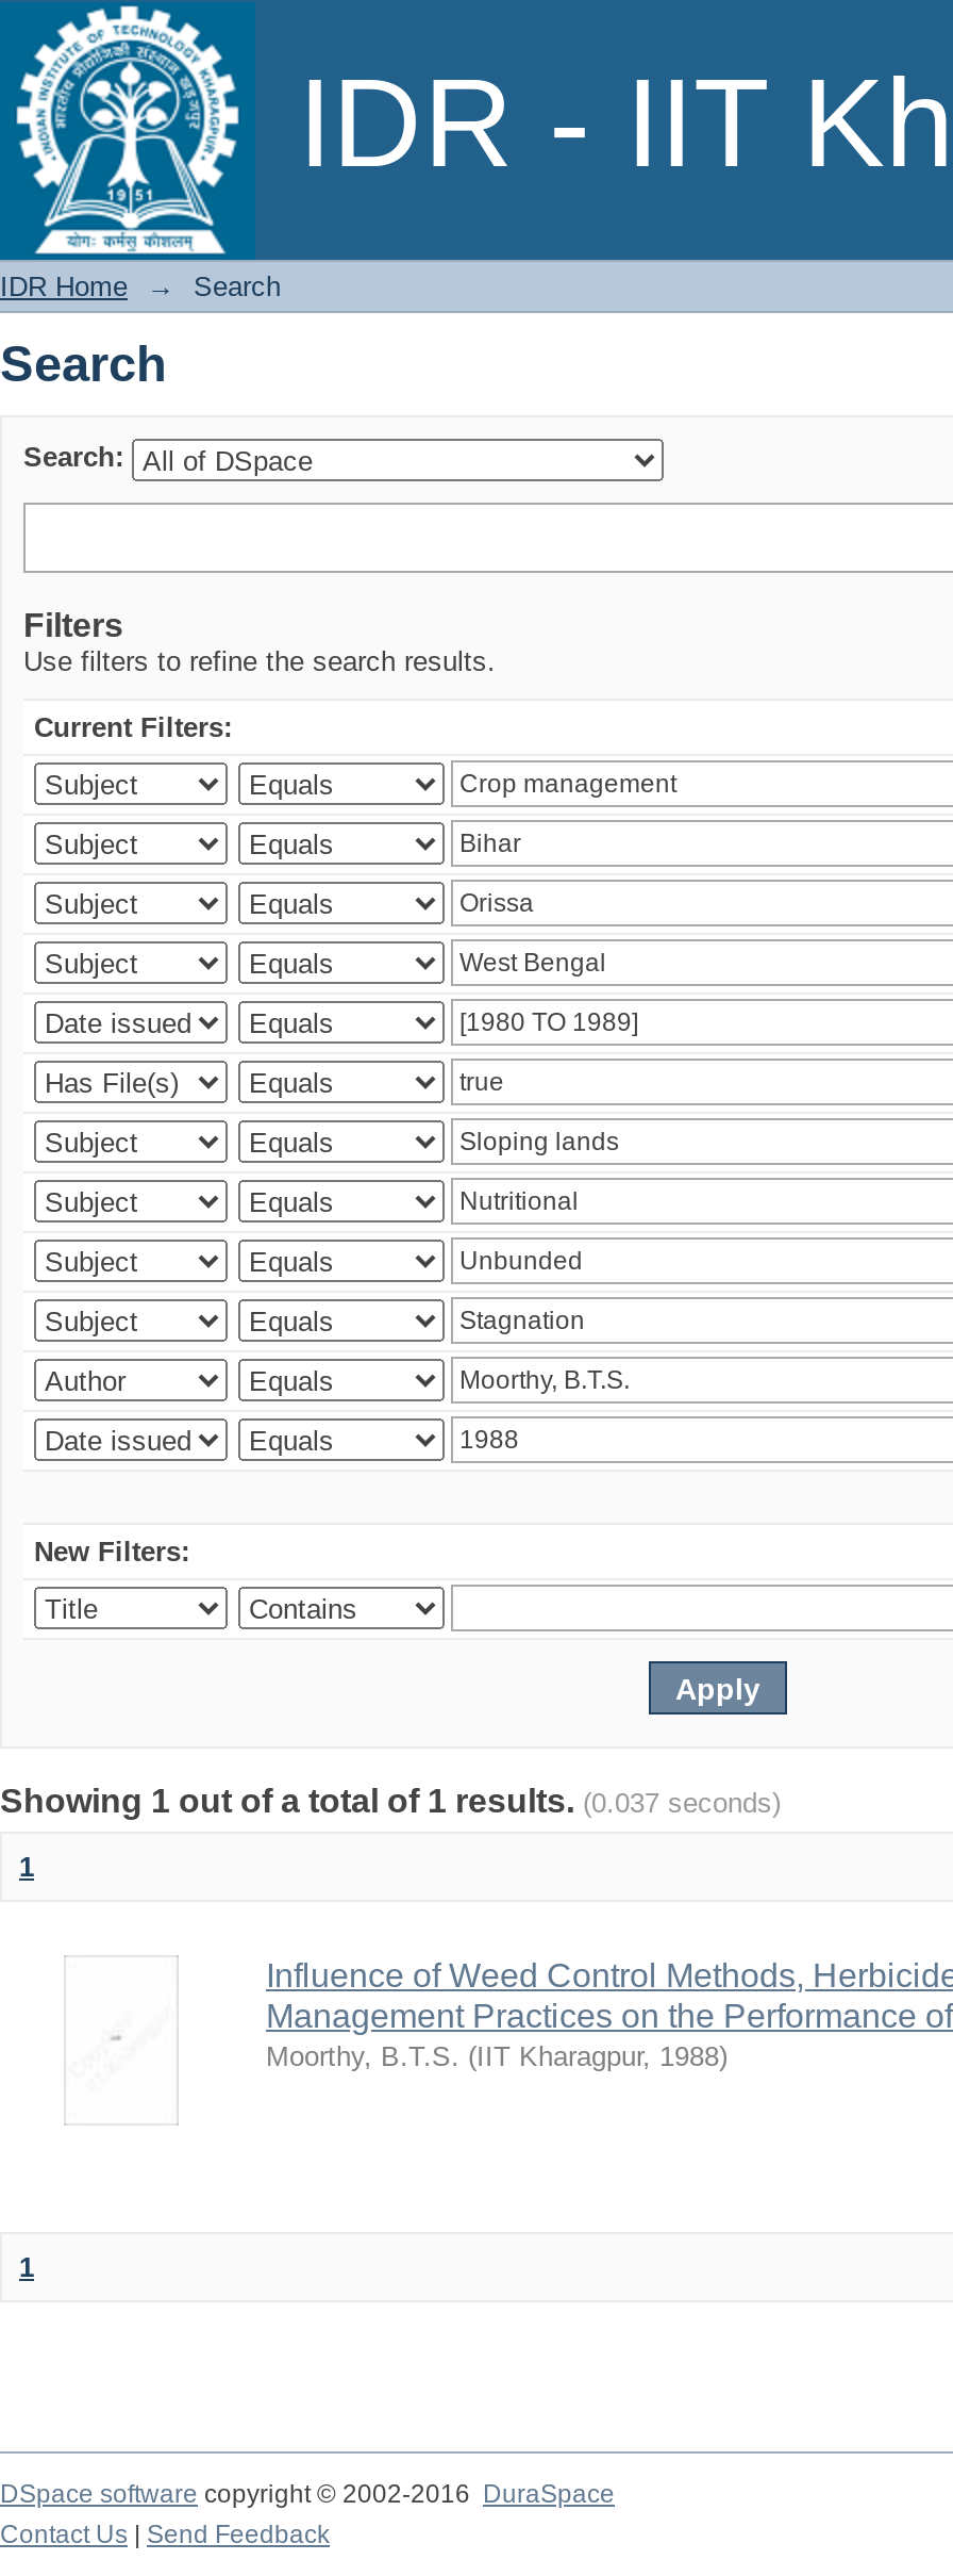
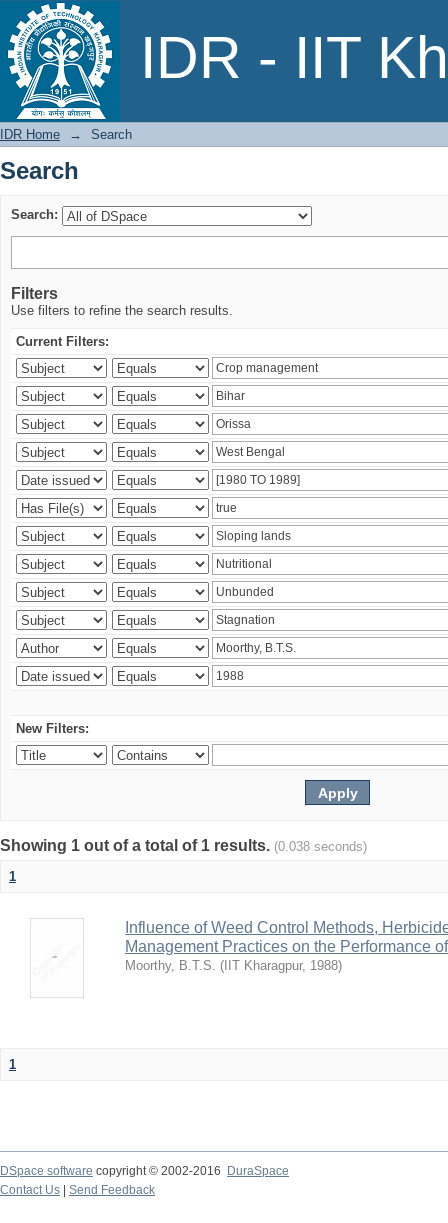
- Showing 1 out of a total of 1 results. (0.037 seconds)
+ Showing 1 out of a total of 1 results. (0.038 seconds)
